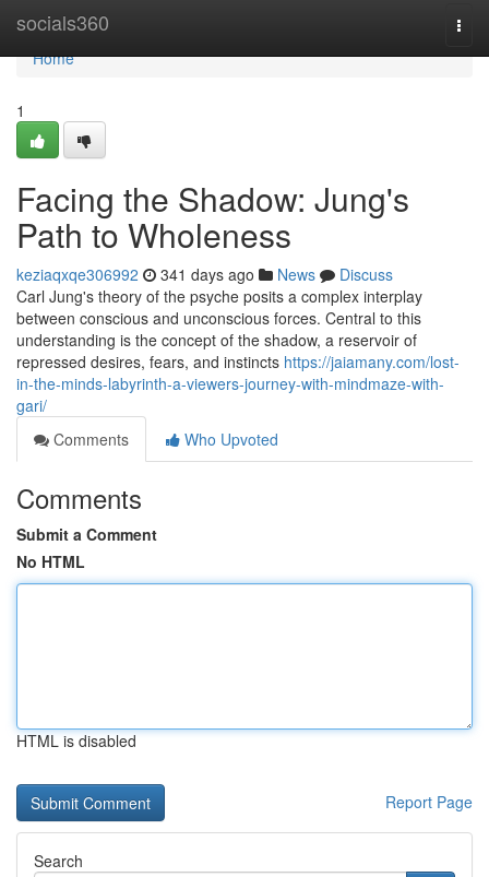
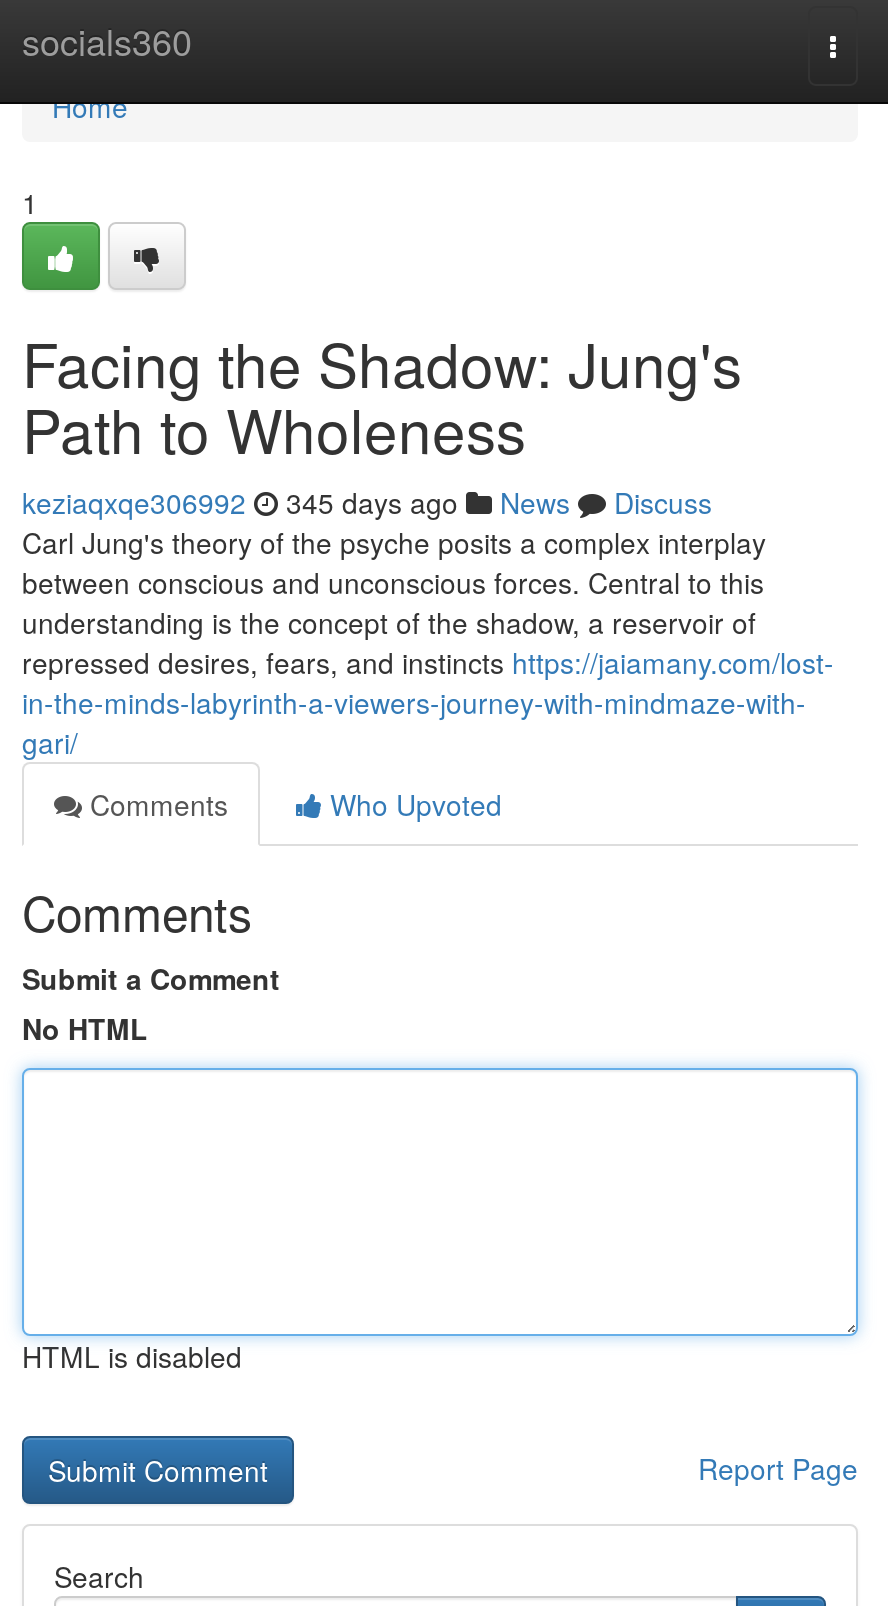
- keziaqxqe306992 341 days ago News Discuss
+ keziaqxqe306992 345 days ago News Discuss
